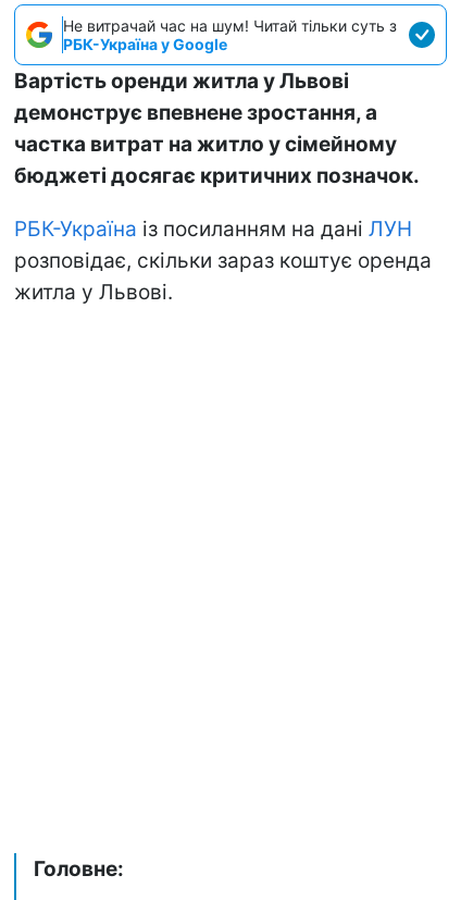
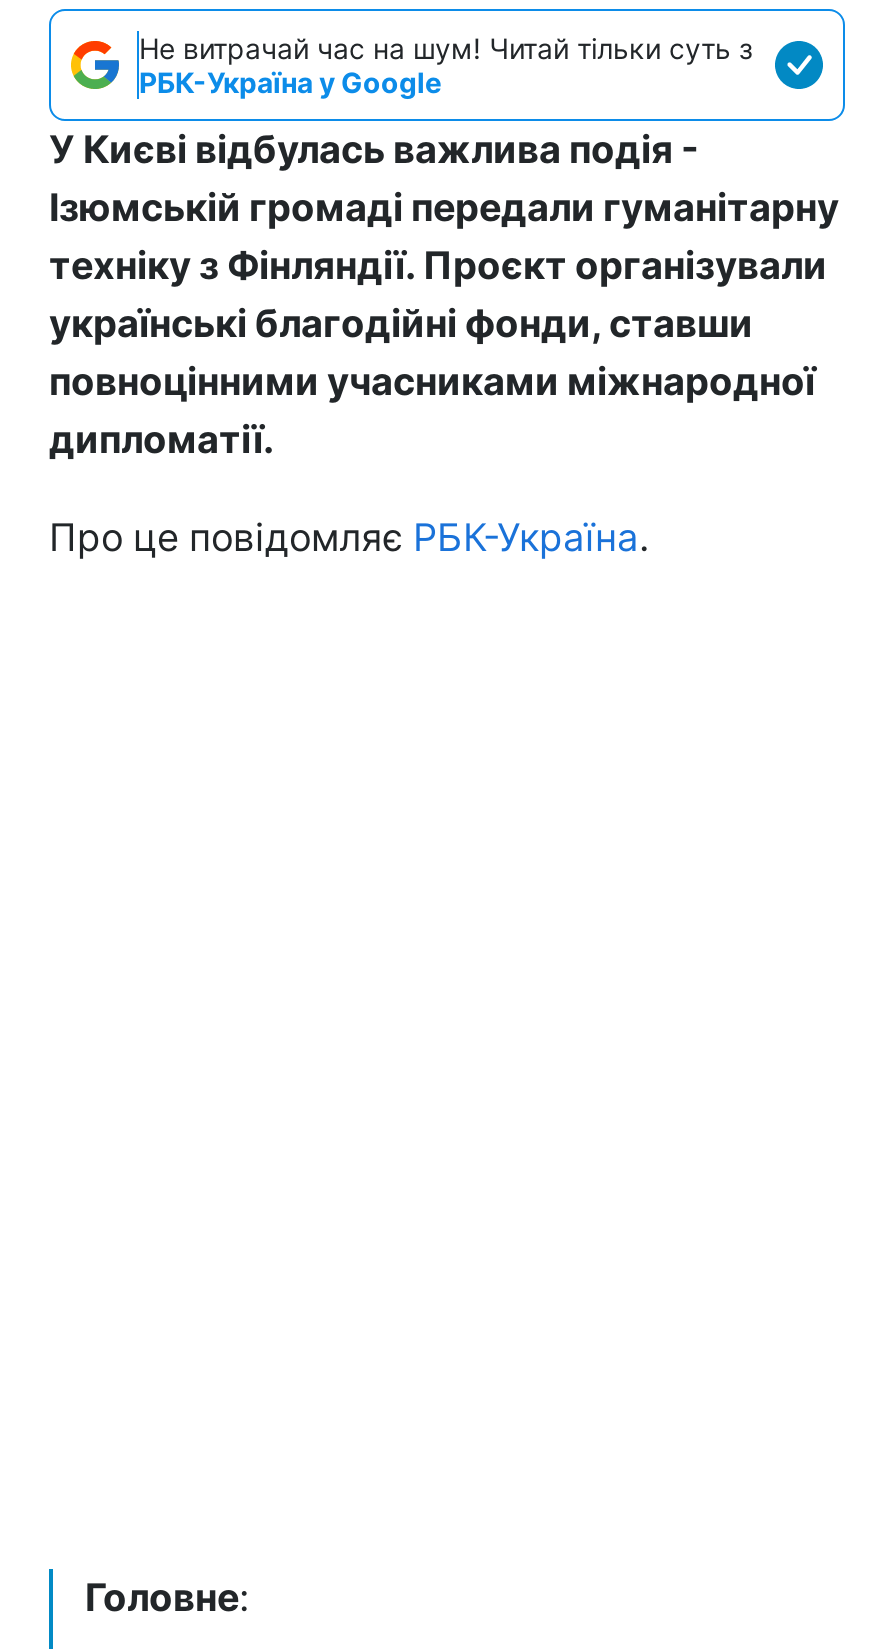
- Вартість оренди житла у Львові
- демонструє впевнене зростання, а
- частка витрат на житло у сімейному
- бюджеті досягає критичних позначок.
+ У Києві відбулась важлива подія -
+ Ізюмській громаді передали гуманітарну
+ техніку з Фінляндії. Проєкт організували
+ українські благодійні фонди, ставши
+ повноцінними учасниками міжнародної
+ дипломатії.

- РБК-Україна із посиланням на дані ЛУН
- розповідає, скільки зараз коштує оренда
- житла у Львові.
+ Про це повідомляє РБК-Україна.
